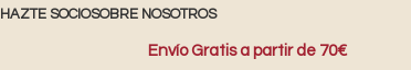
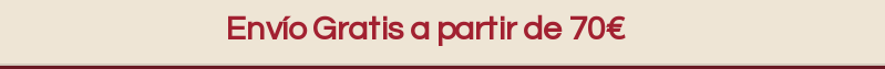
- HAZTE SOCIOSOBRE NOSOTROS
